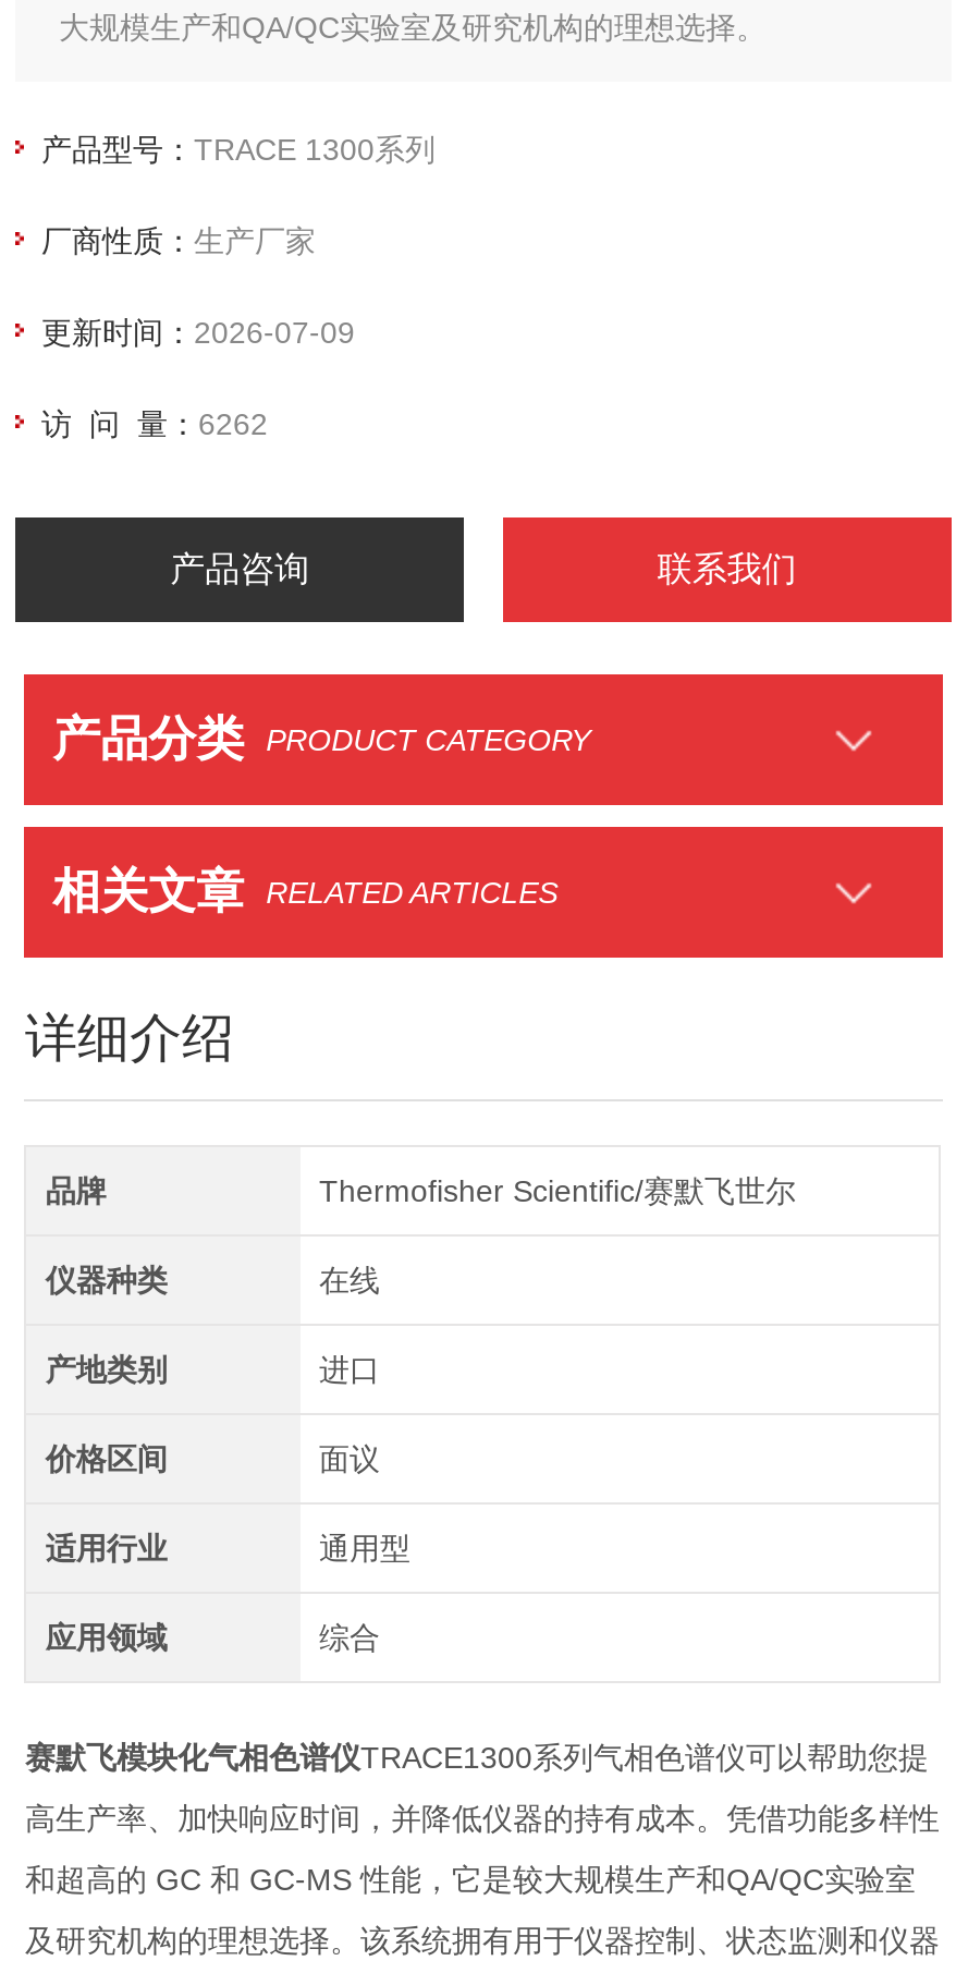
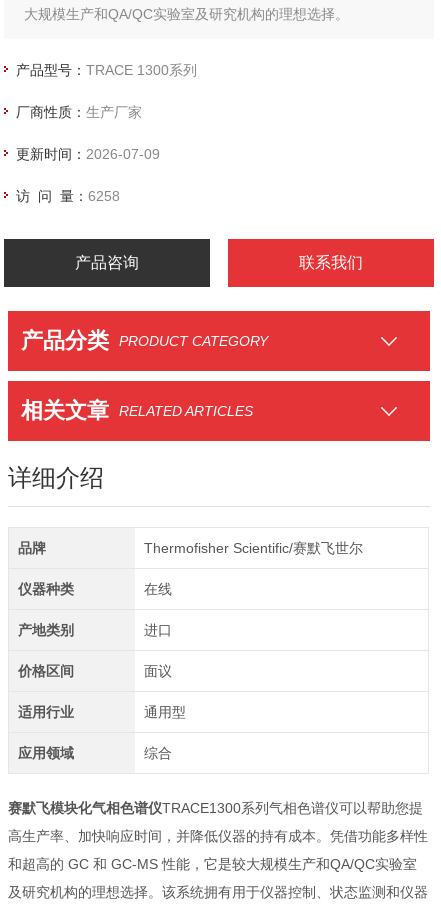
- 访 问 量：6262
+ 访 问 量：6258
